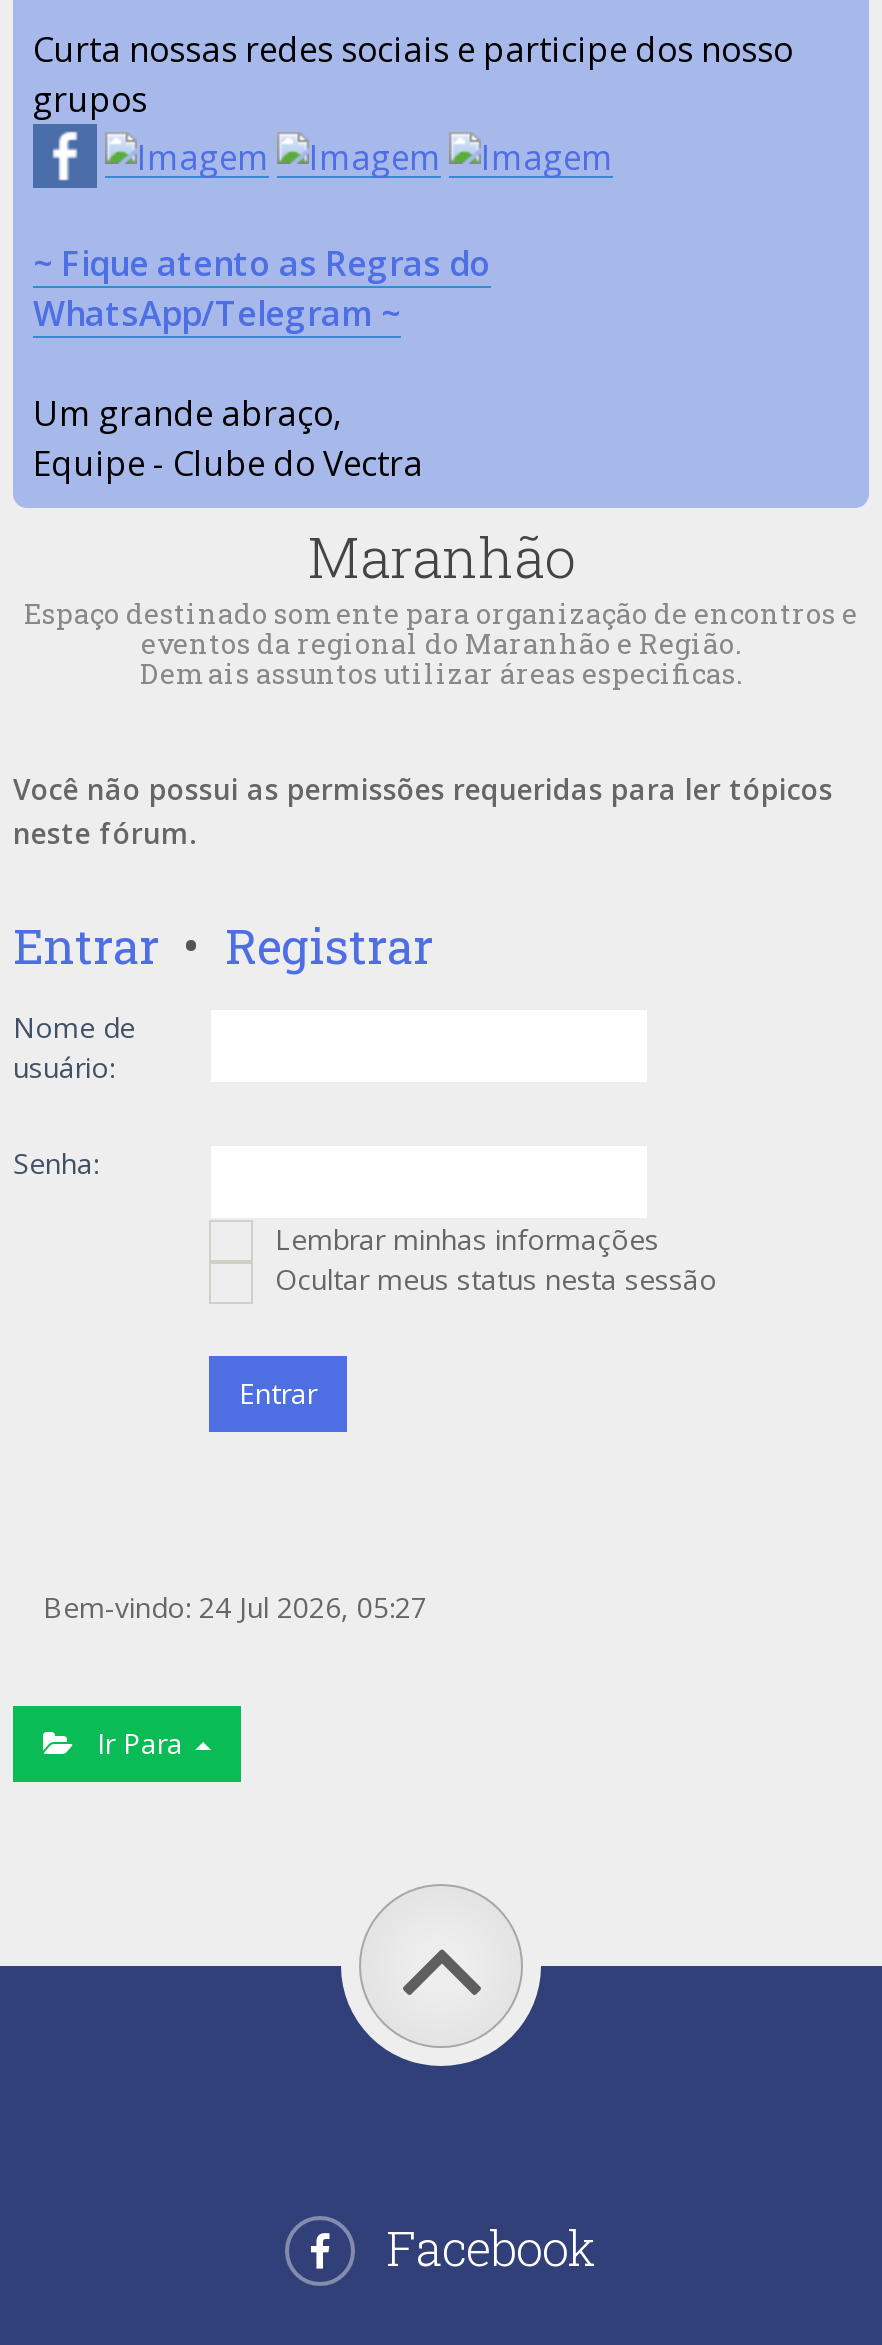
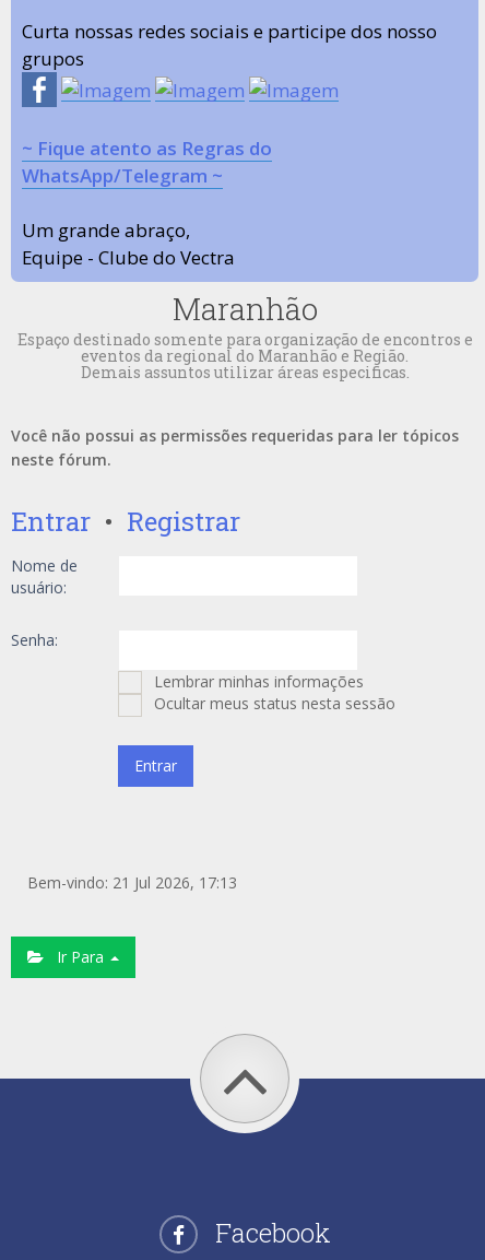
- Bem-vindo: 24 Jul 2026, 05:27
+ Bem-vindo: 21 Jul 2026, 17:13
